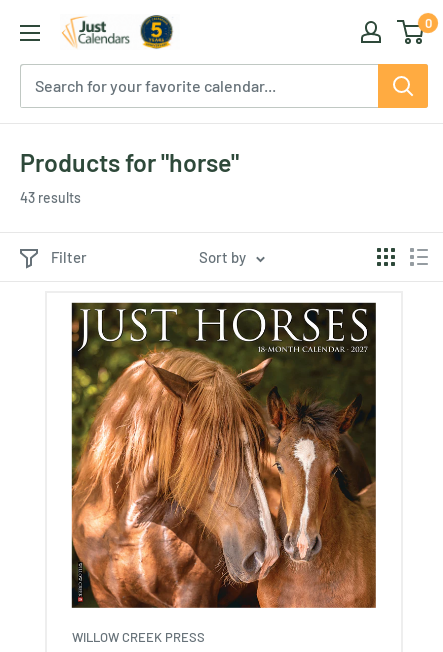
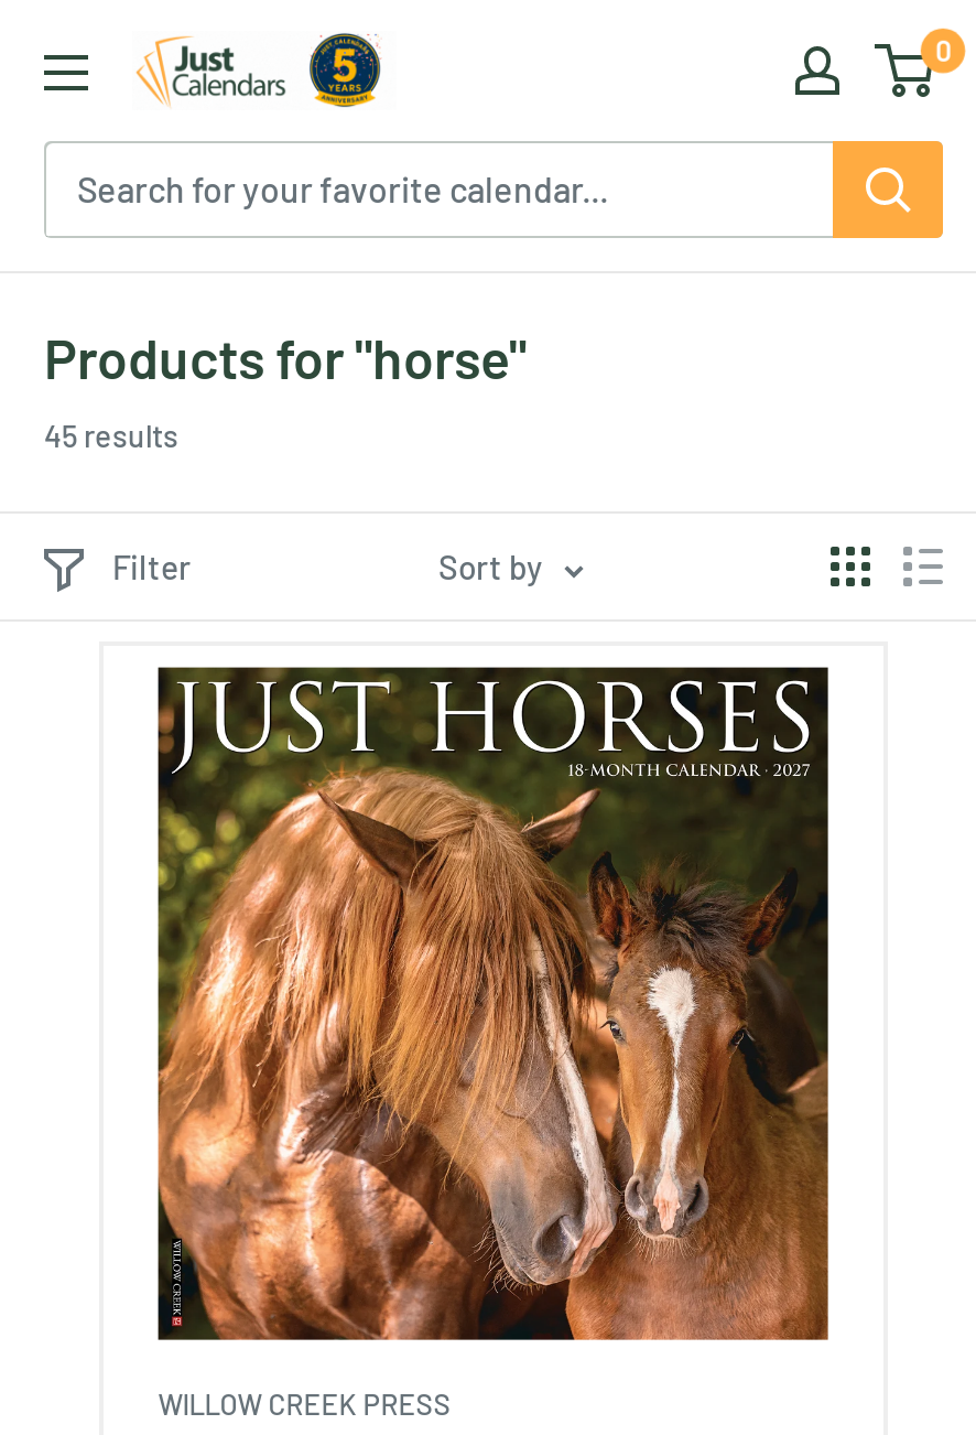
- 43 results
+ 45 results
